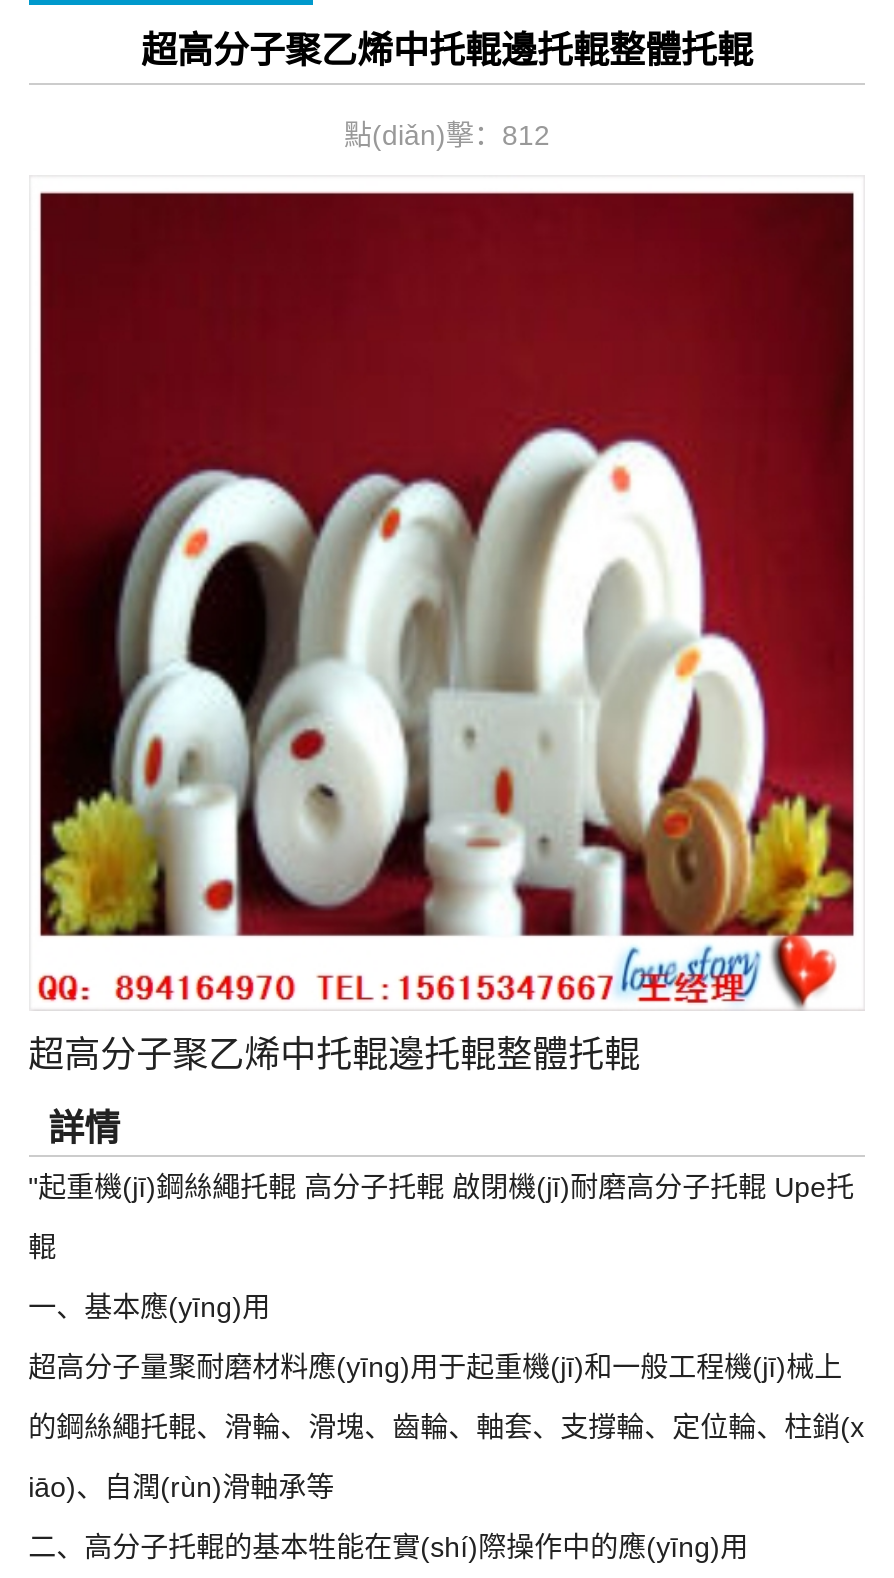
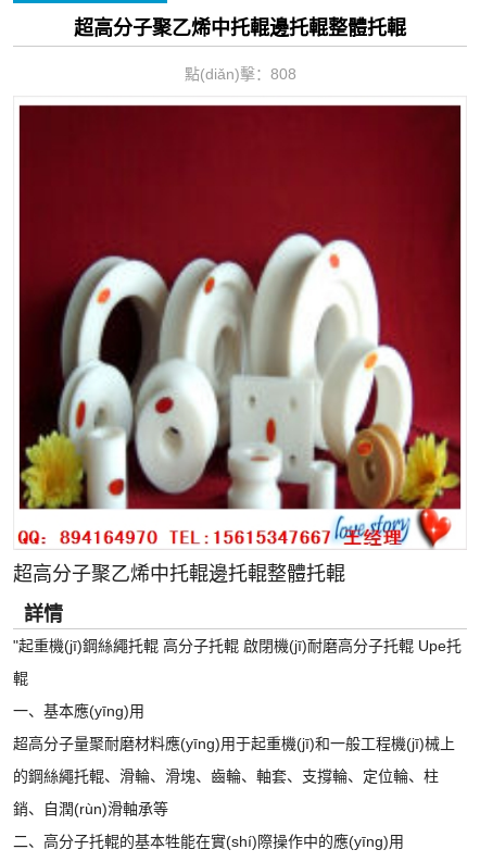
- 點(diǎn)擊：812
+ 點(diǎn)擊：808

- 的鋼絲繩托輥、滑輪、滑塊、齒輪、軸套、支撐輪、定位輪、柱銷(x
+ 的鋼絲繩托輥、滑輪、滑塊、齒輪、軸套、支撐輪、定位輪、柱

- iāo)、自潤(rùn)滑軸承等
+ 銷、自潤(rùn)滑軸承等
